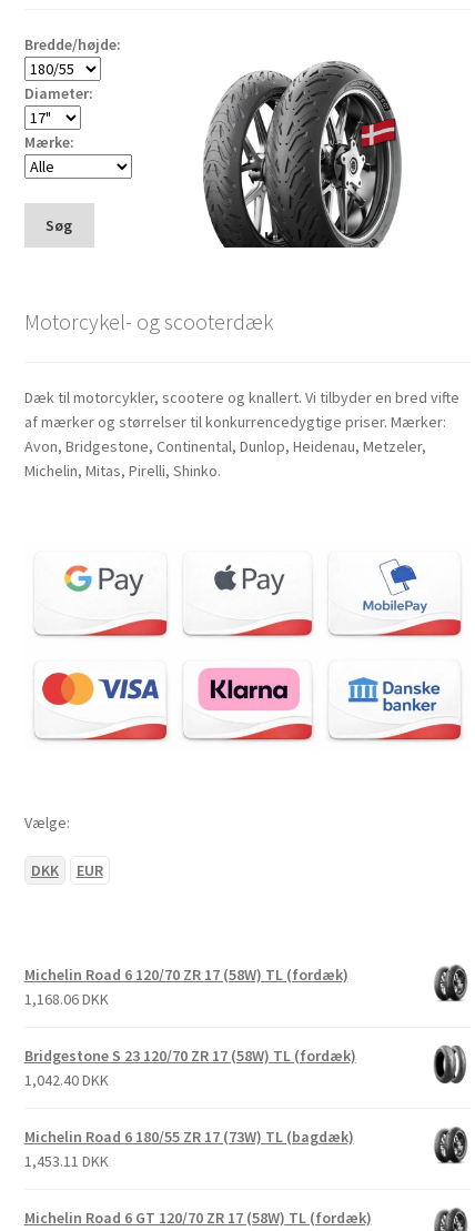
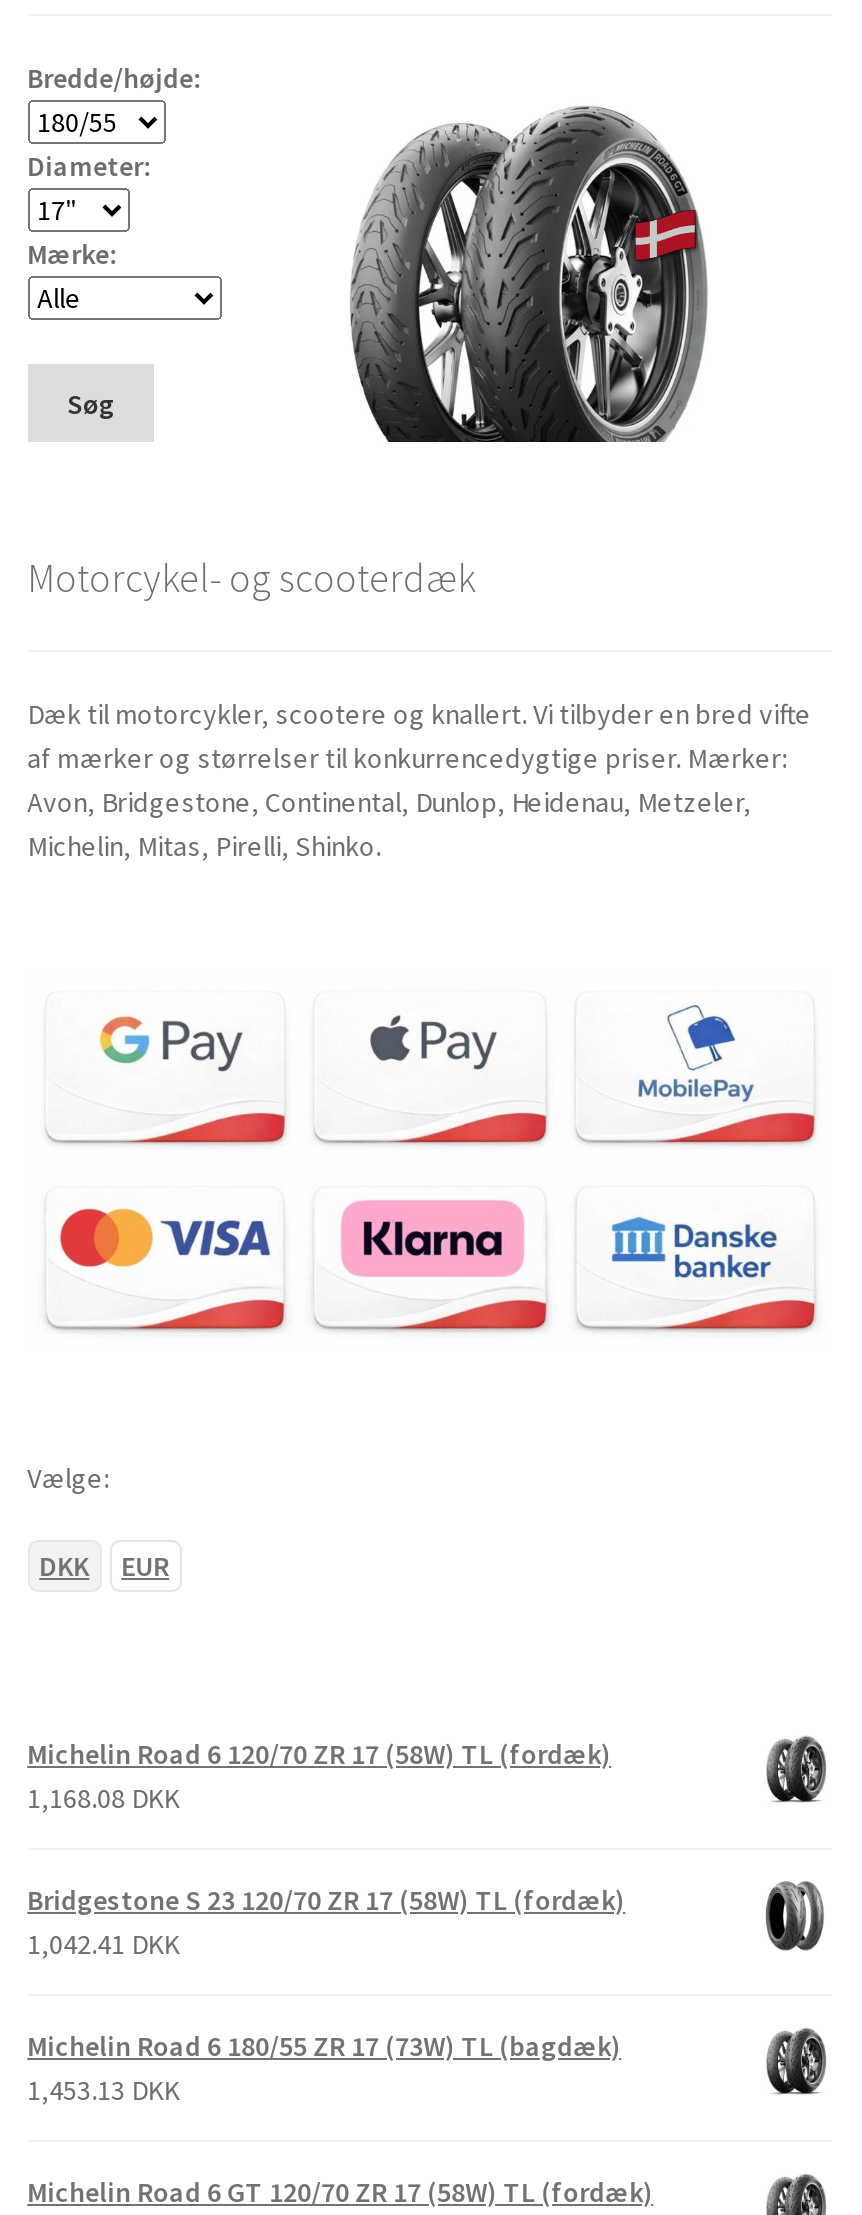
- 1,168.06 DKK
+ 1,168.08 DKK

- 1,042.40 DKK
+ 1,042.41 DKK

- 1,453.11 DKK
+ 1,453.13 DKK
